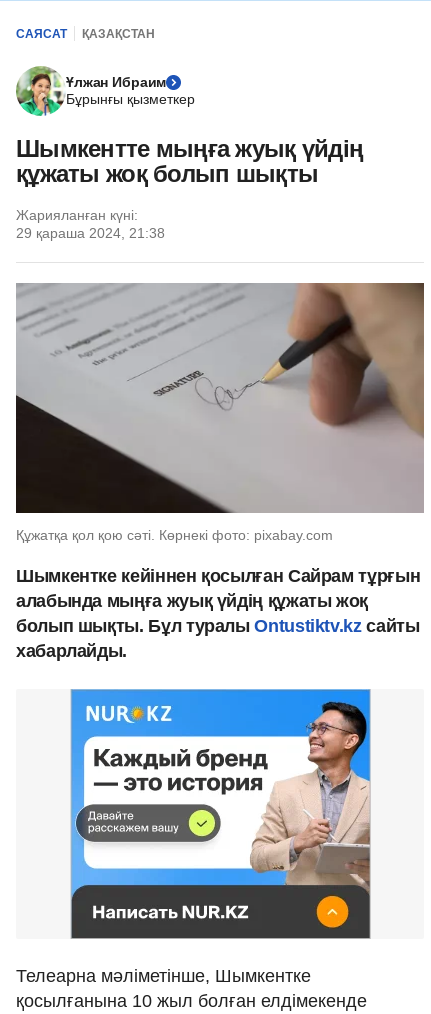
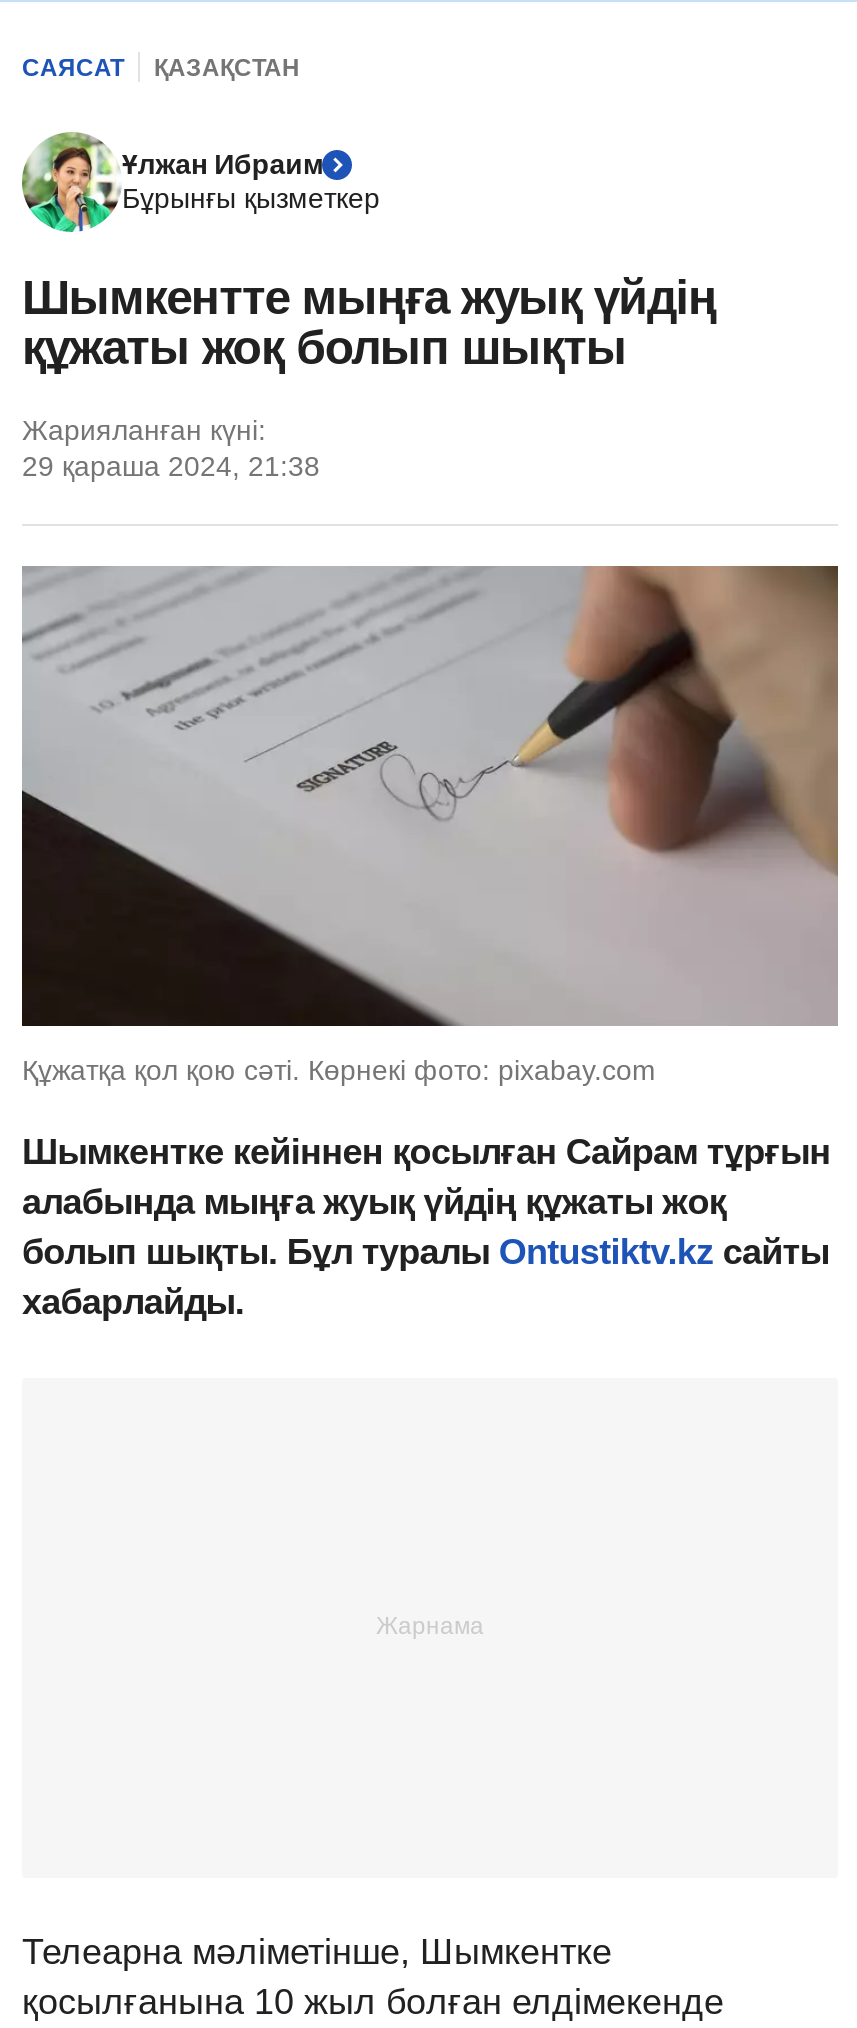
- [image]
